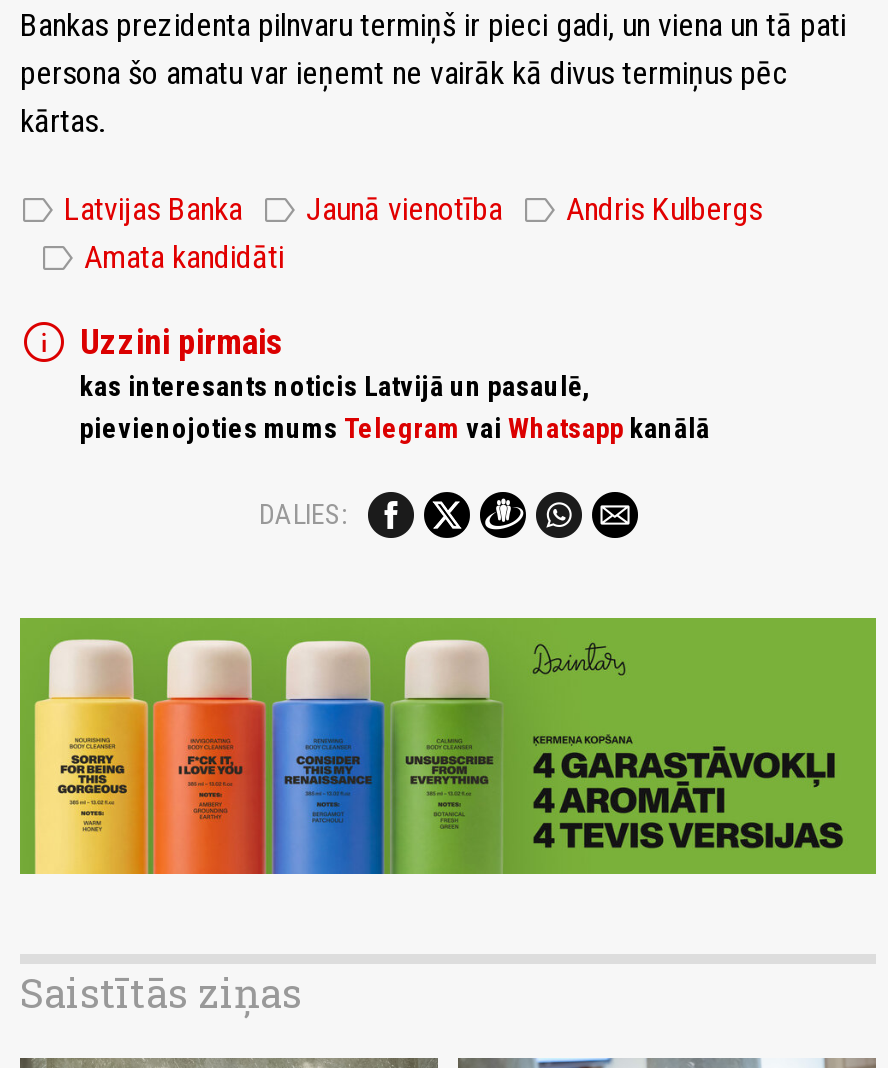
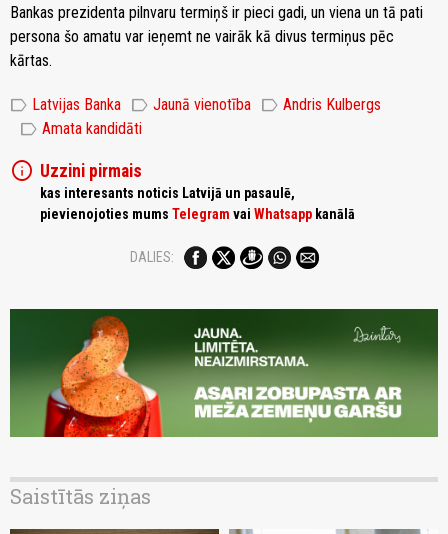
- [image]
+ [image]
